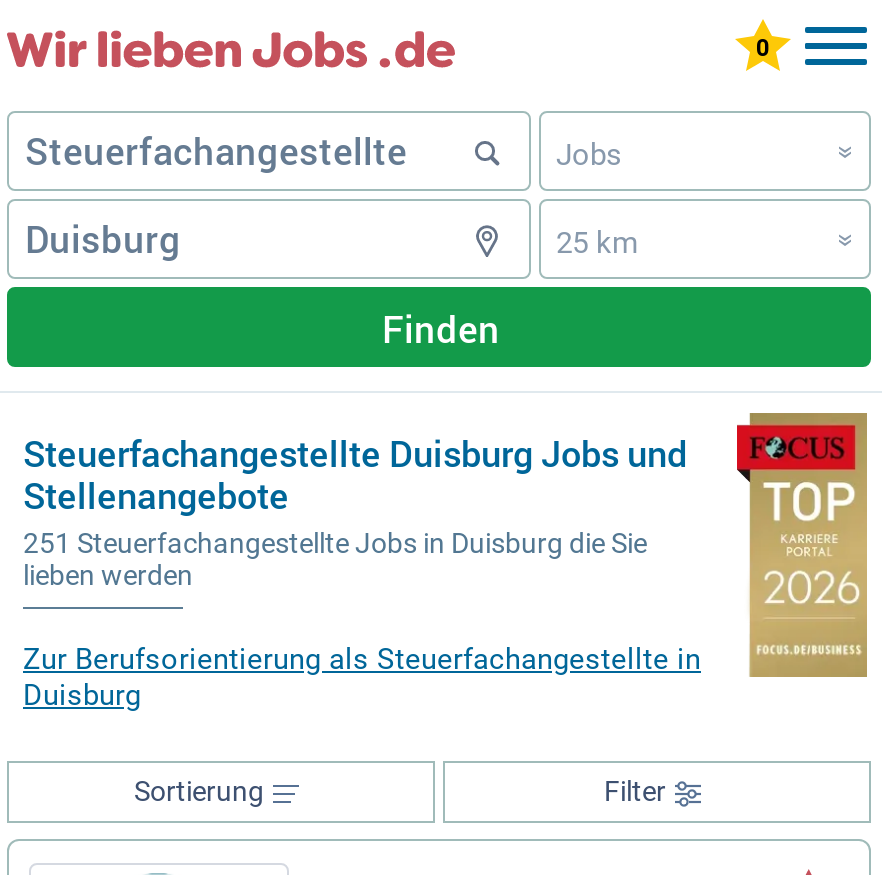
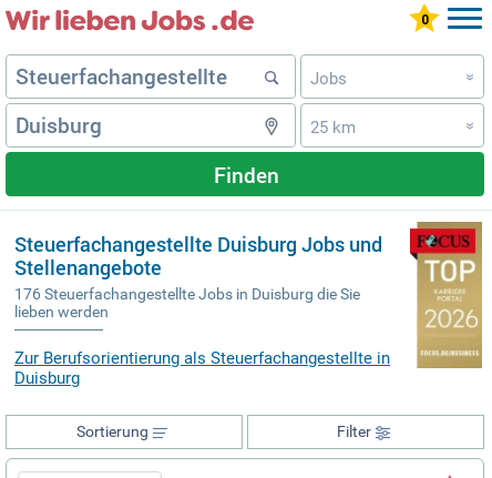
- 251 Steuerfachangestellte Jobs in Duisburg die Sie
+ 176 Steuerfachangestellte Jobs in Duisburg die Sie
